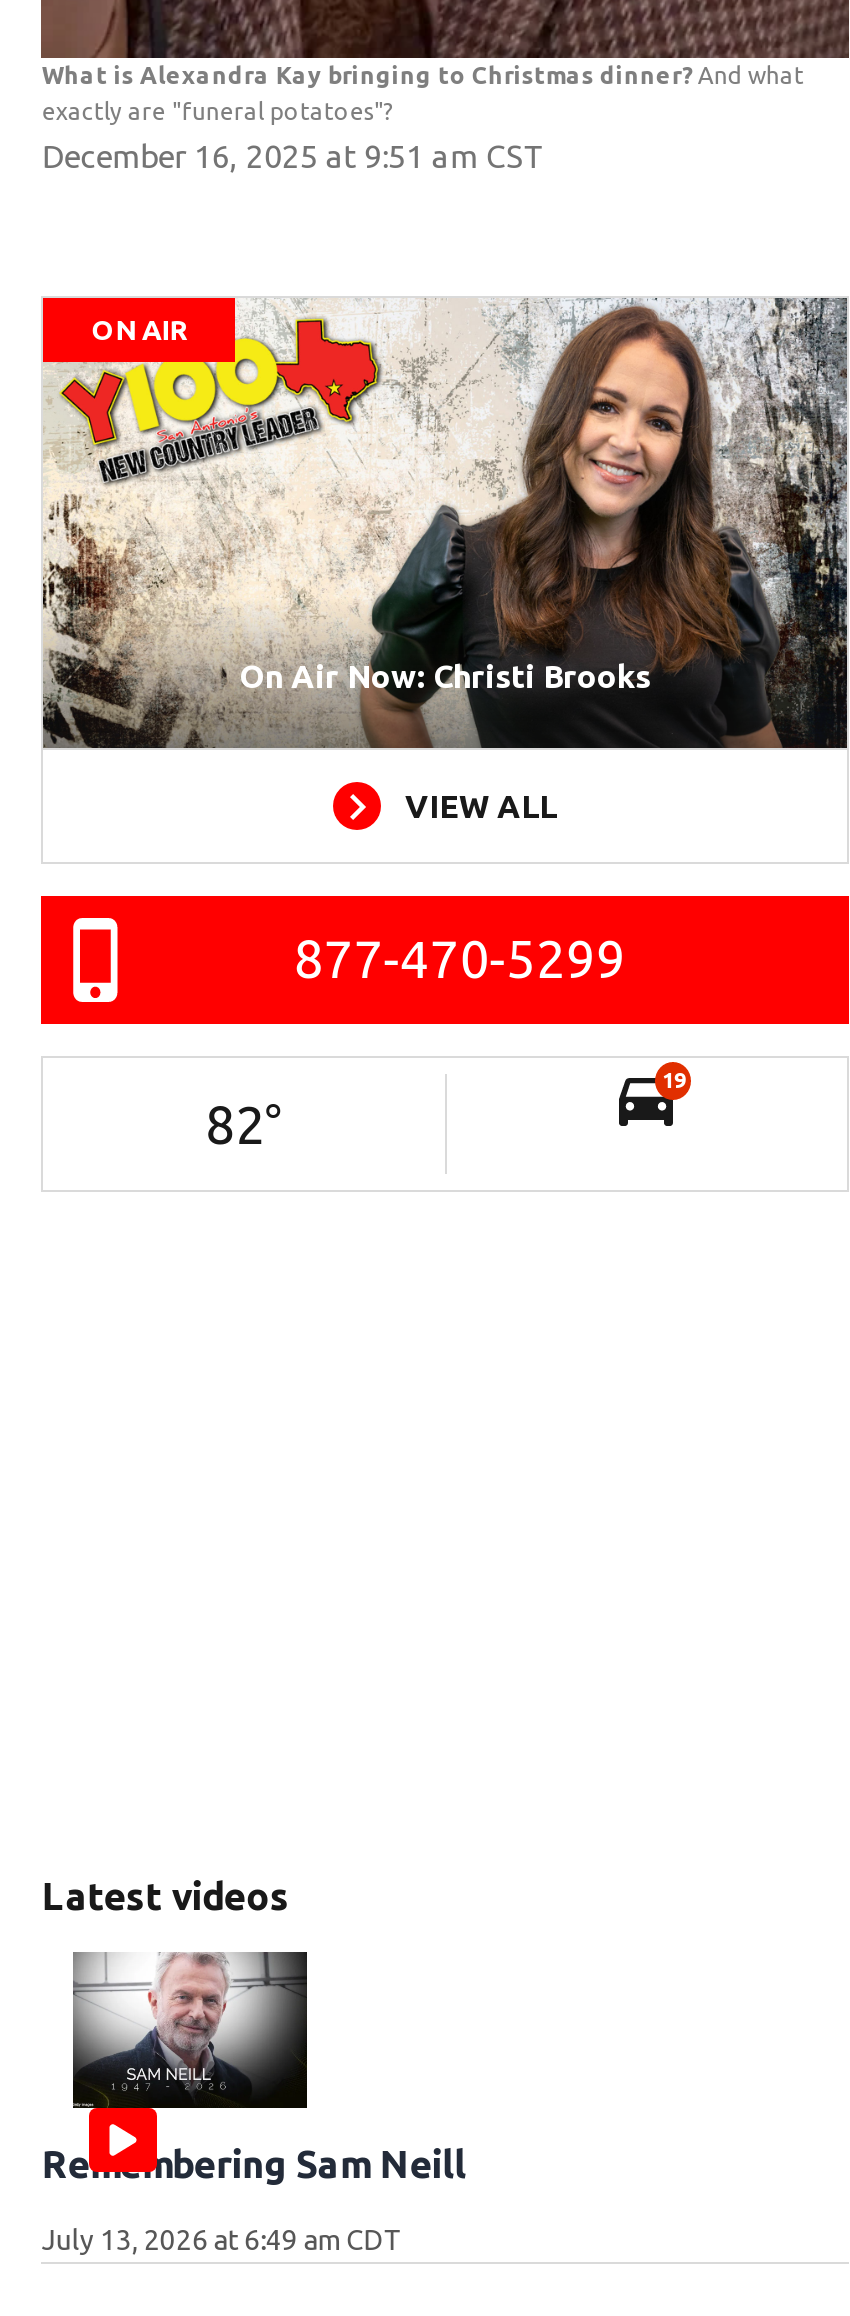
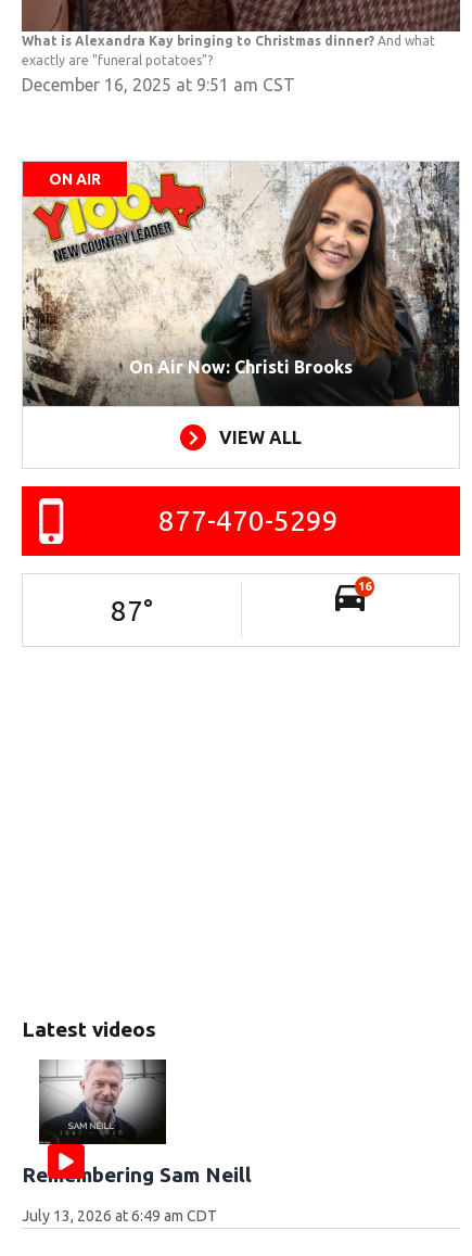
- 19
+ 16

- 82°
+ 87°
